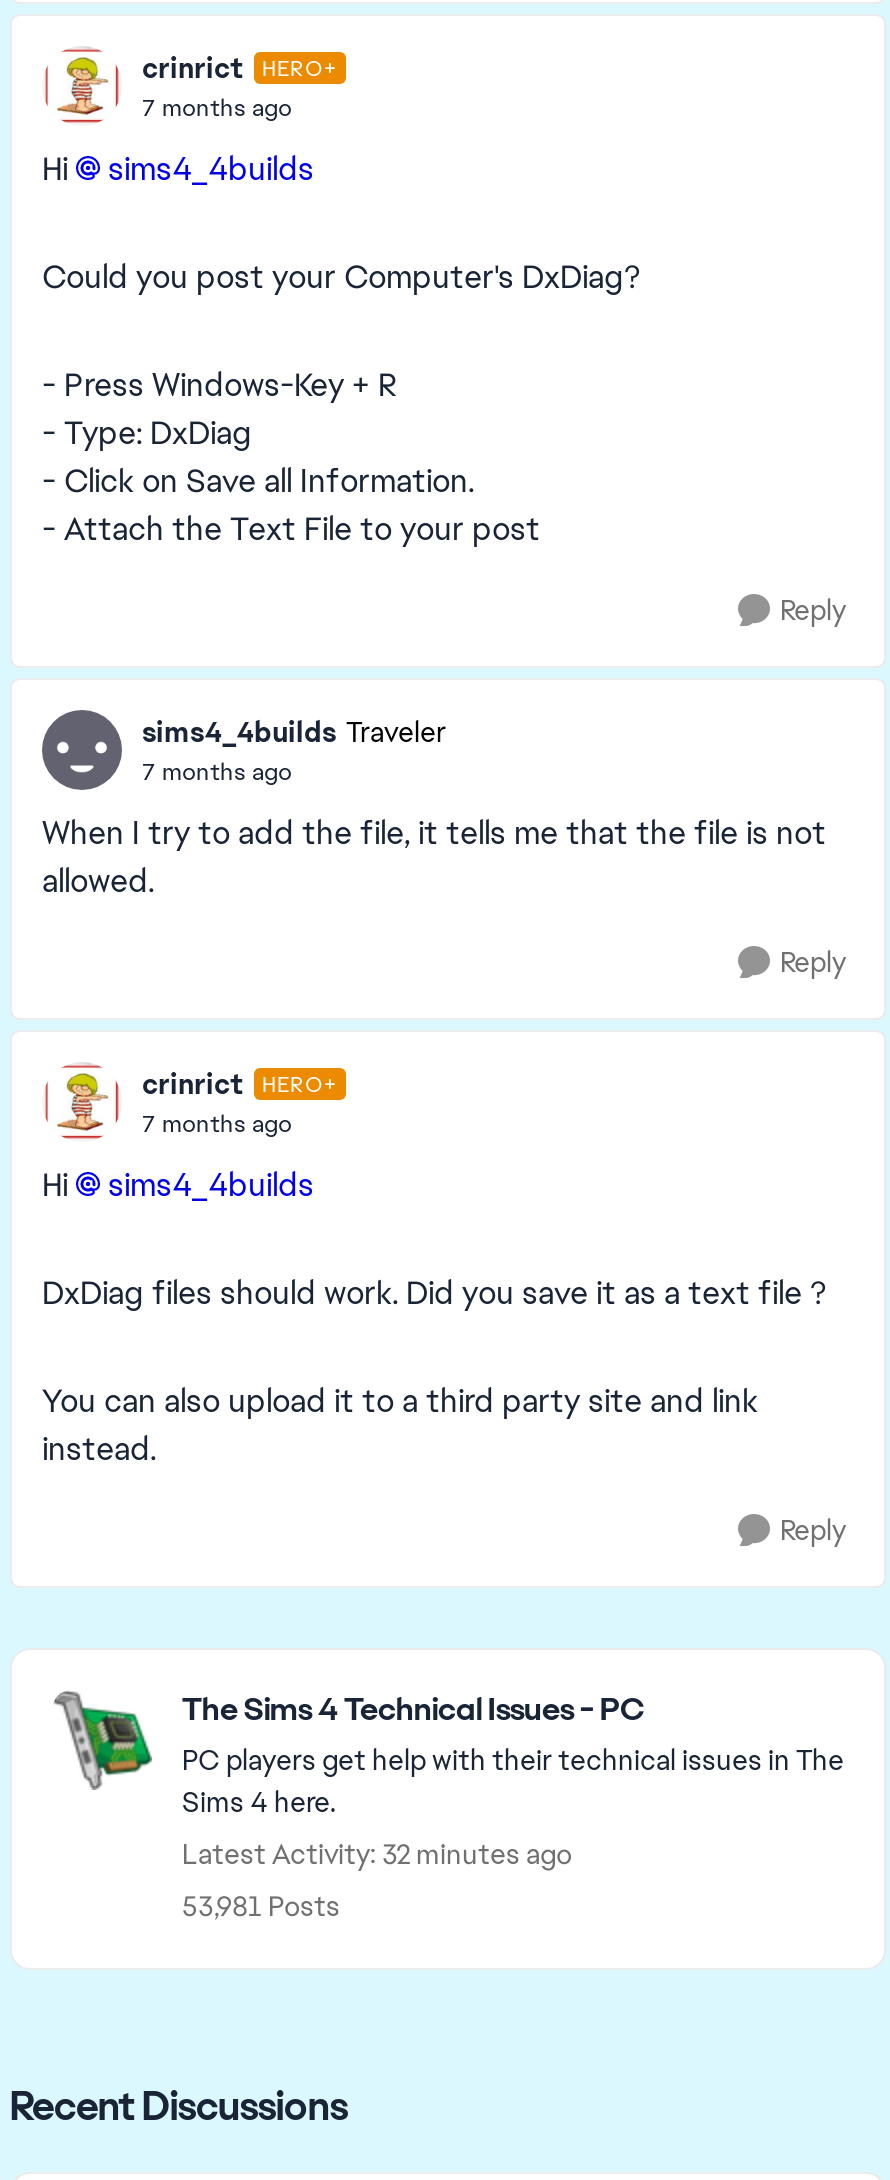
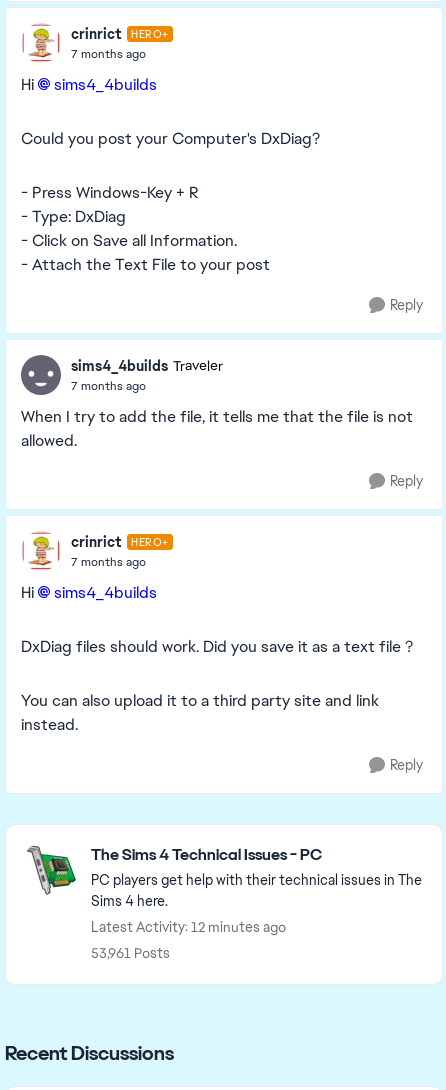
- Latest Activity: 32 minutes ago
+ Latest Activity: 12 minutes ago

- 53,981 Posts
+ 53,961 Posts
